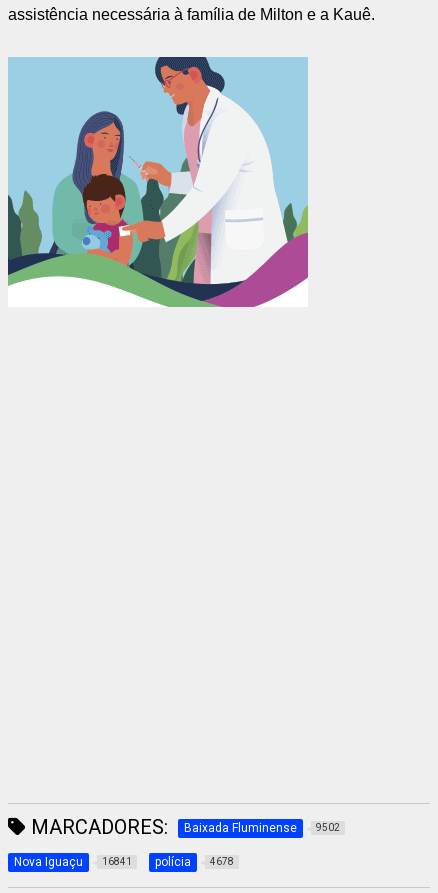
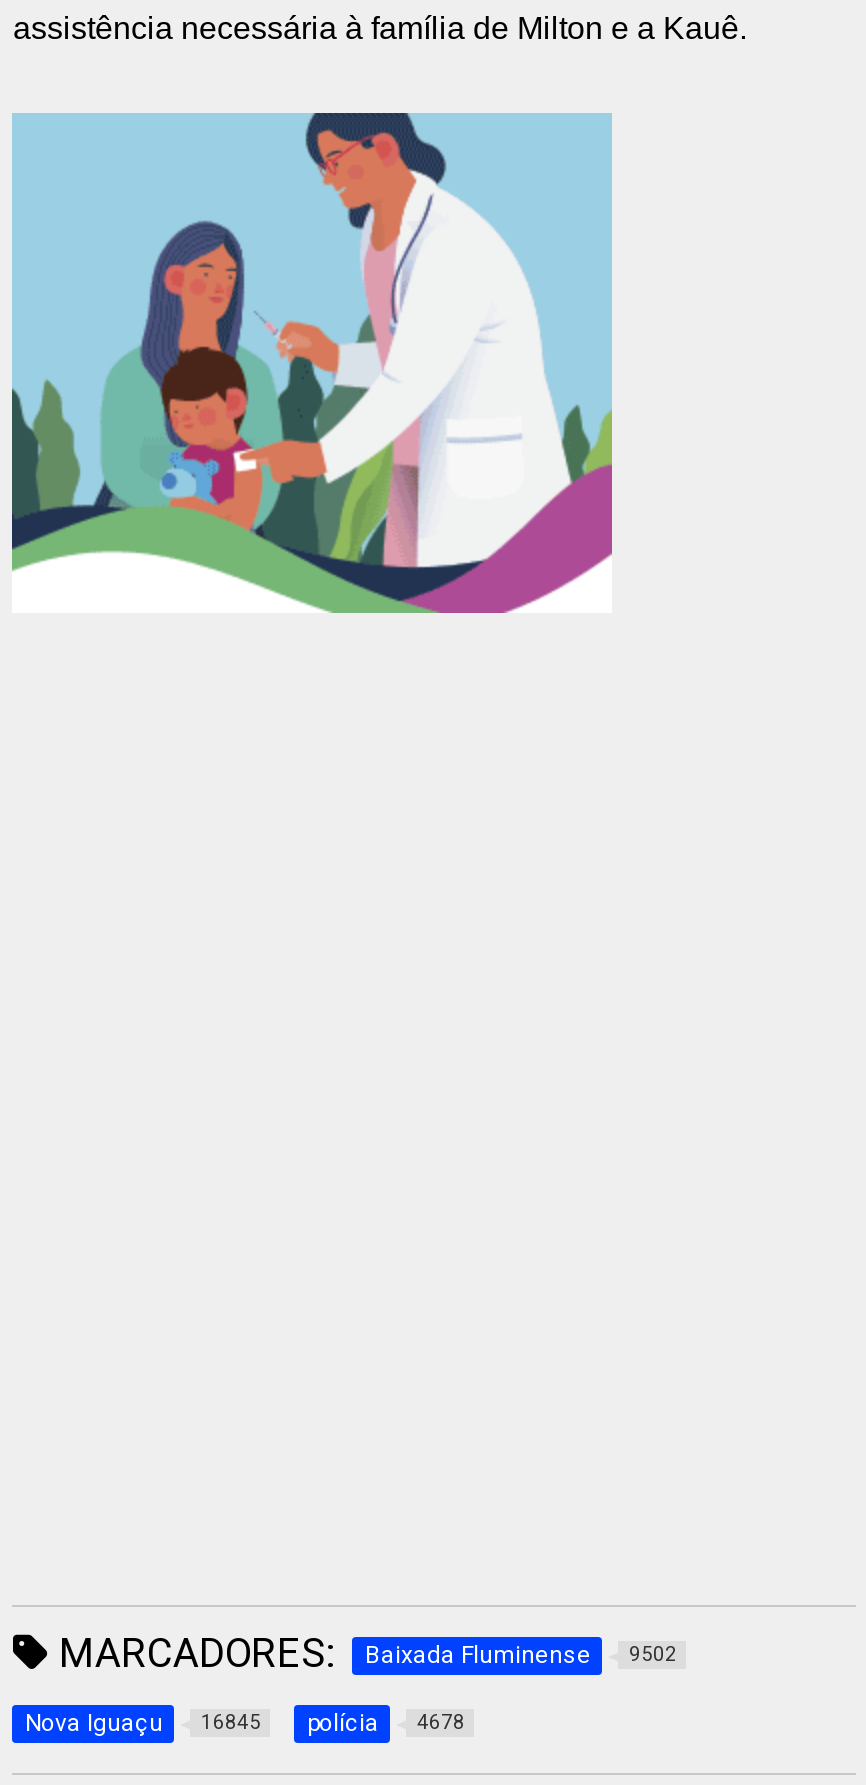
- Nova Iguaçu 16841
+ Nova Iguaçu 16845
